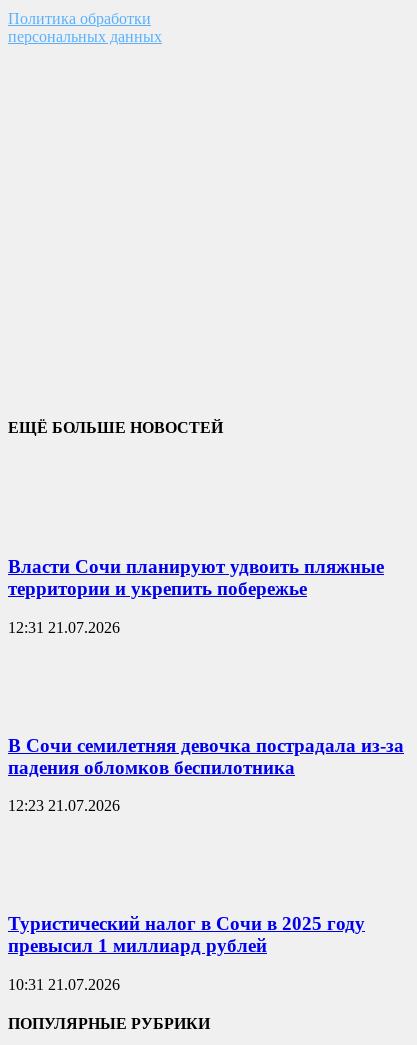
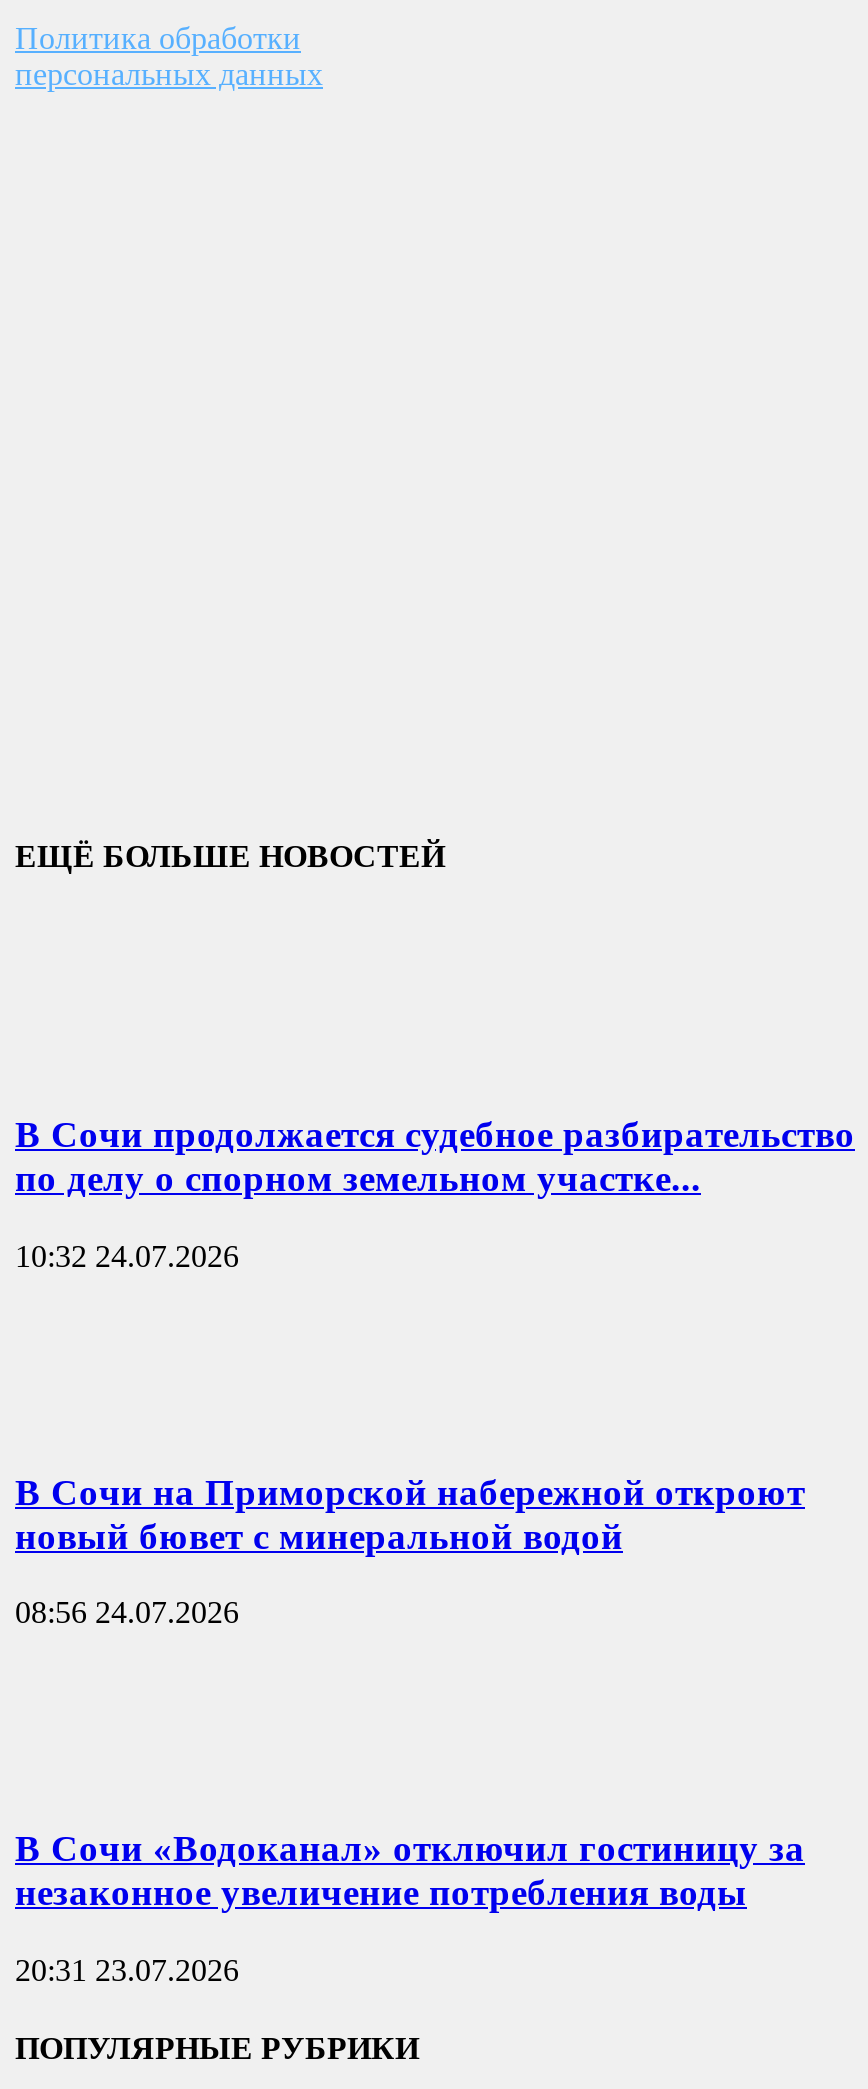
- Власти Сочи планируют удвоить пляжные
- территории и укрепить побережье
+ В Сочи продолжается судебное разбирательство
+ по делу о спорном земельном участке...

- 12:31 21.07.2026
+ 10:32 24.07.2026

- В Сочи семилетняя девочка пострадала из-за
- падения обломков беспилотника
+ В Сочи на Приморской набережной откроют
+ новый бювет с минеральной водой

- 12:23 21.07.2026
+ 08:56 24.07.2026

- Туристический налог в Сочи в 2025 году
- превысил 1 миллиард рублей
+ В Сочи «Водоканал» отключил гостиницу за
+ незаконное увеличение потребления воды

- 10:31 21.07.2026
+ 20:31 23.07.2026
